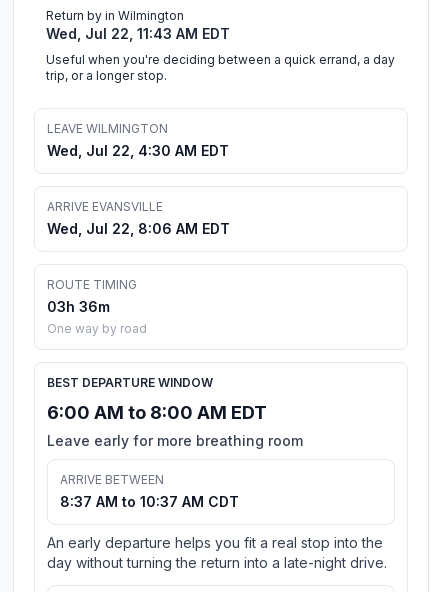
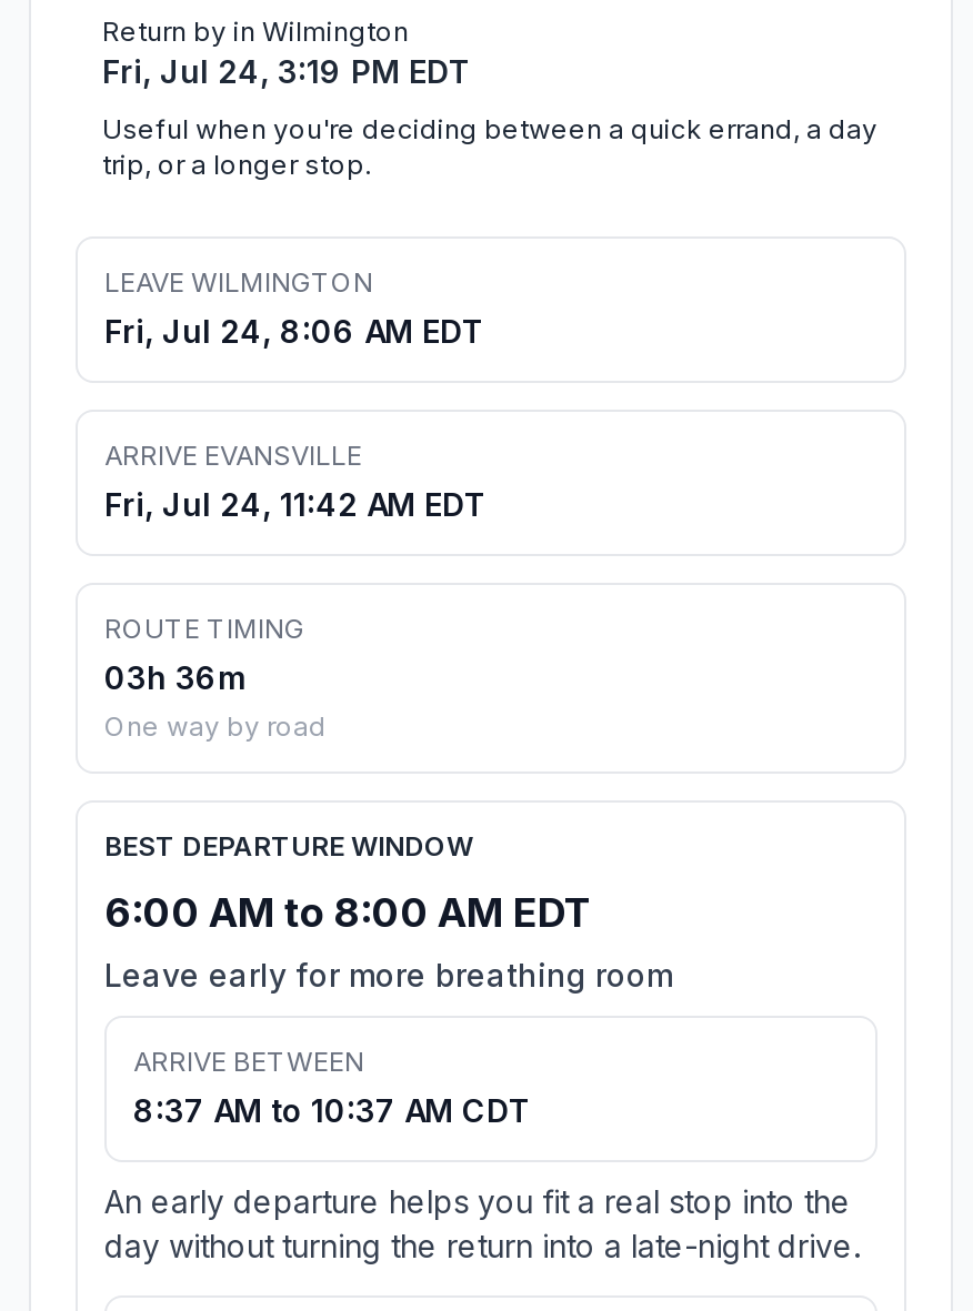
- Wed, Jul 22, 11:43 AM EDT
+ Fri, Jul 24, 3:19 PM EDT

- Wed, Jul 22, 4:30 AM EDT
+ Fri, Jul 24, 8:06 AM EDT

- Wed, Jul 22, 8:06 AM EDT
+ Fri, Jul 24, 11:42 AM EDT
